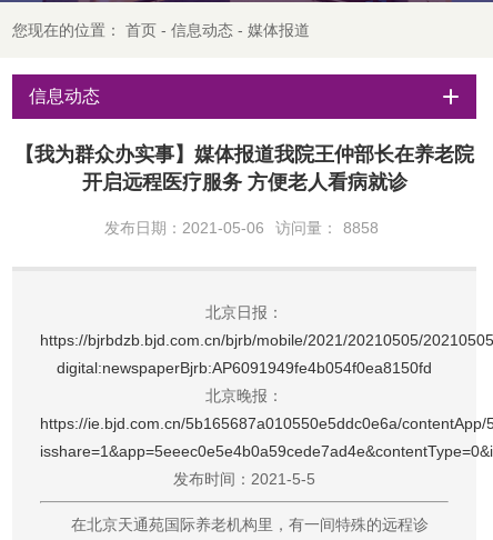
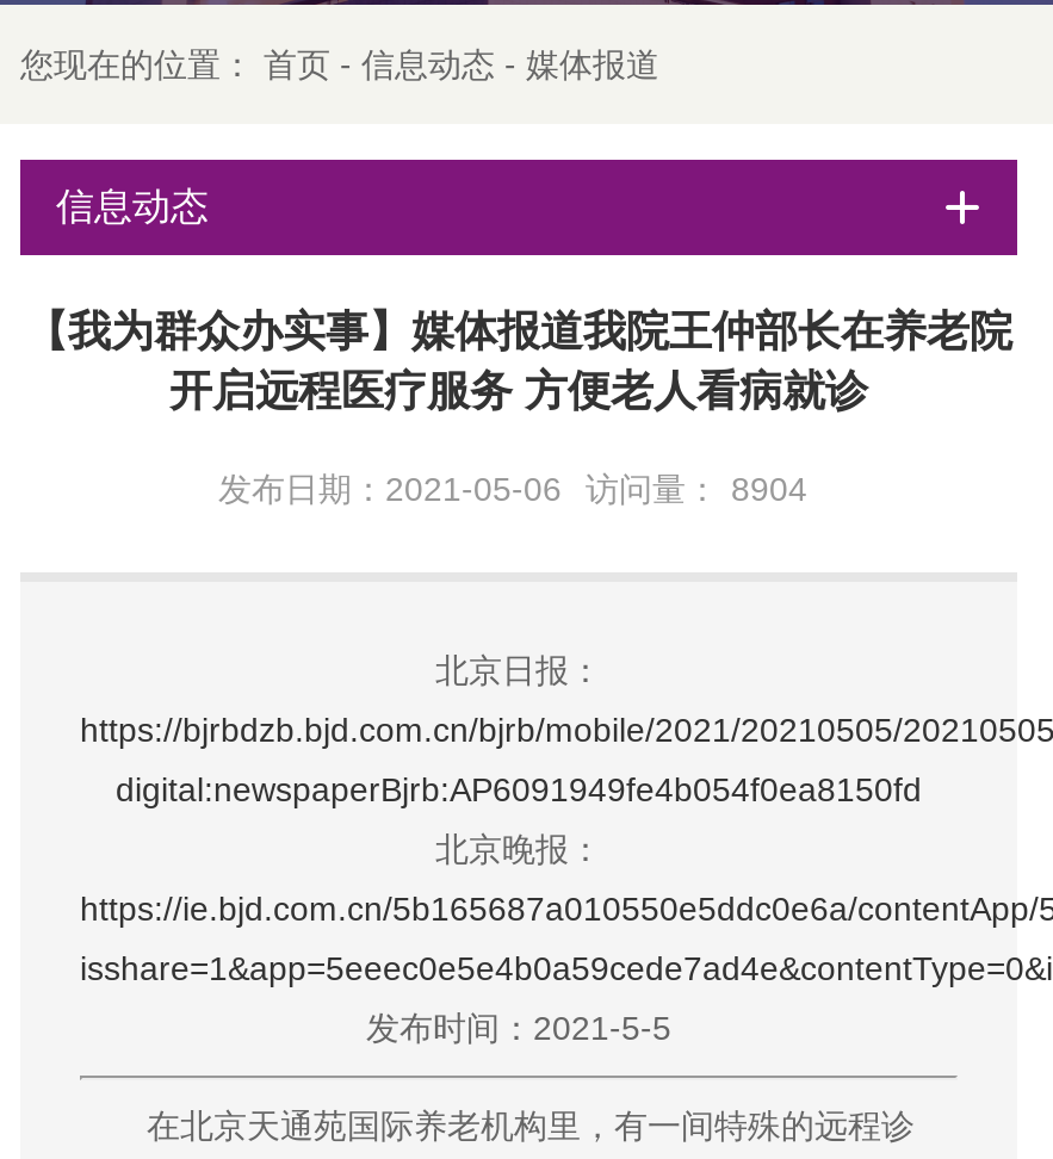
- 发布日期：2021-05-06 访问量： 8858
+ 发布日期：2021-05-06 访问量： 8904
